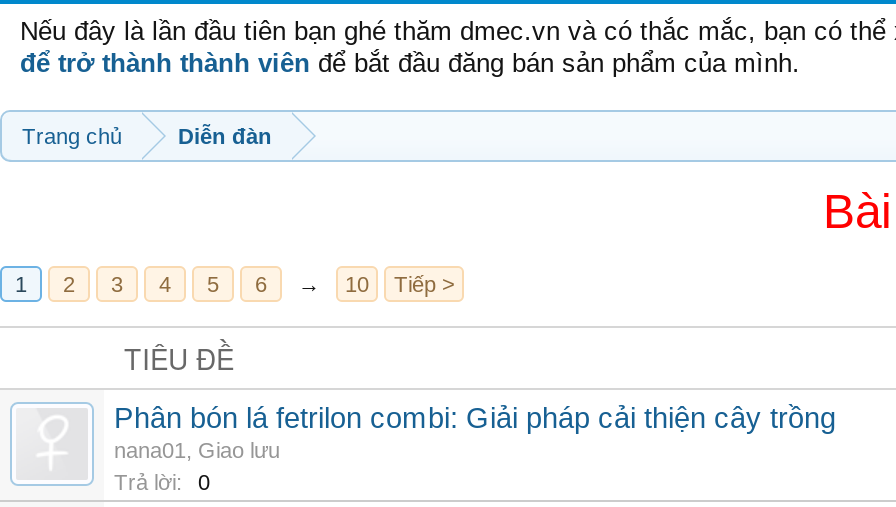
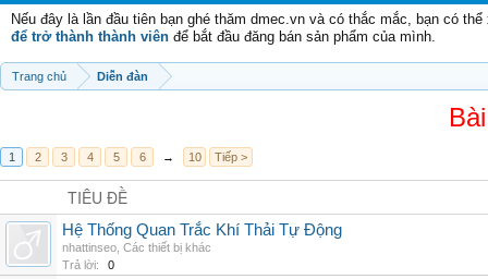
- Phân bón lá fetrilon combi: Giải pháp cải thiện cây trồng
- nana01, Giao lưu
+ Hệ Thống Quan Trắc Khí Thải Tự Động
+ nhattinseo, Các thiết bị khác
